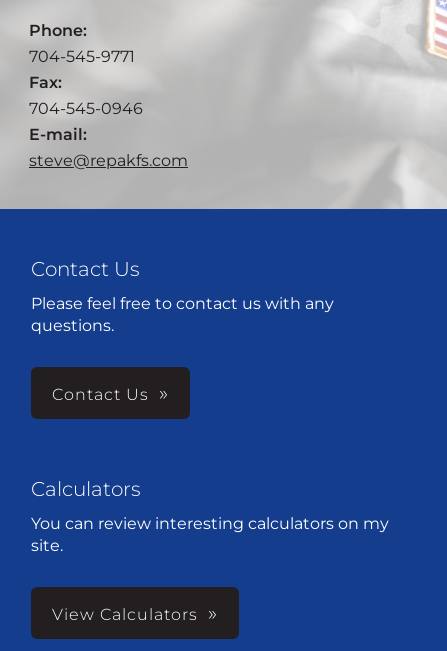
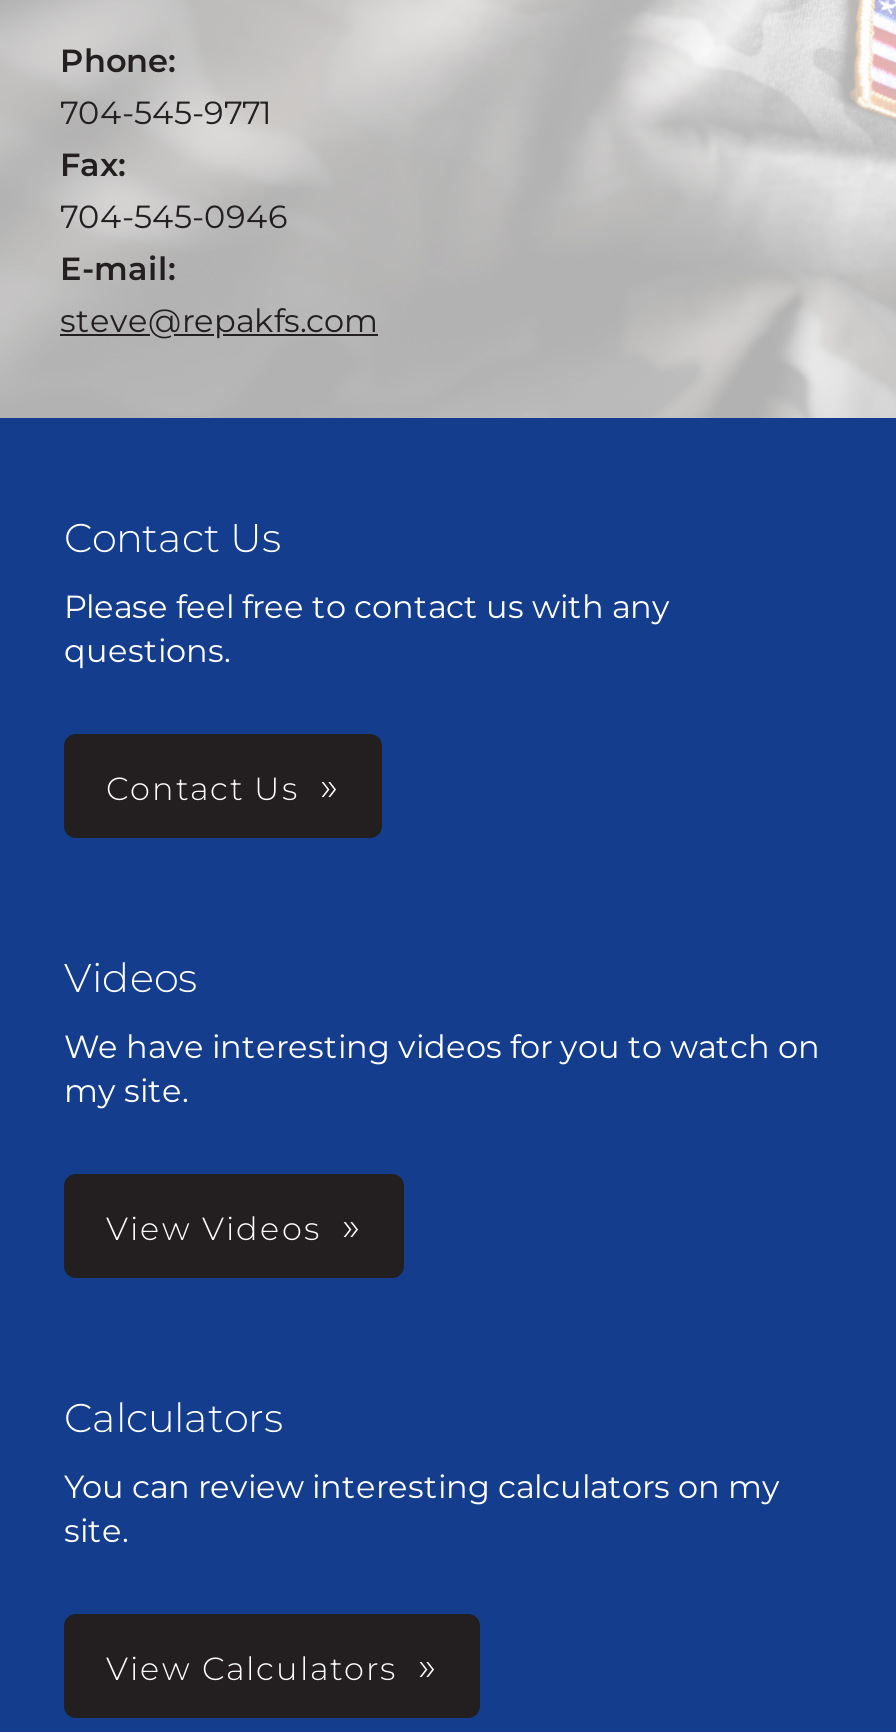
+ Videos
+ We have interesting videos for you to watch on
+ my site.

+ View Videos
